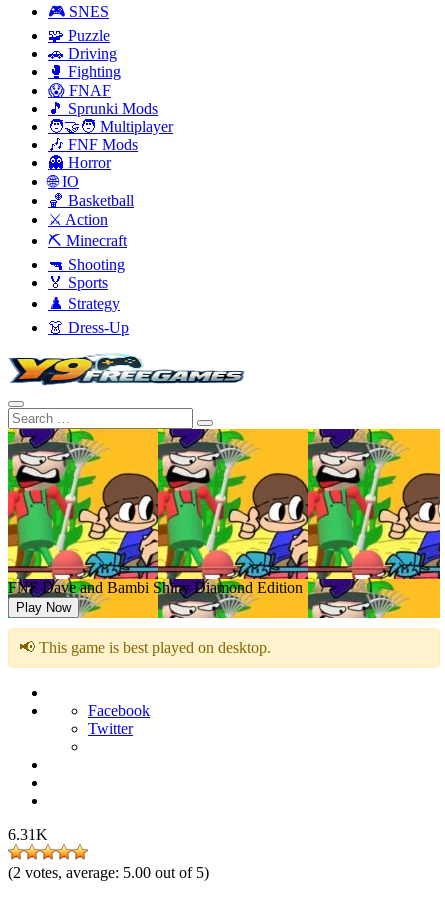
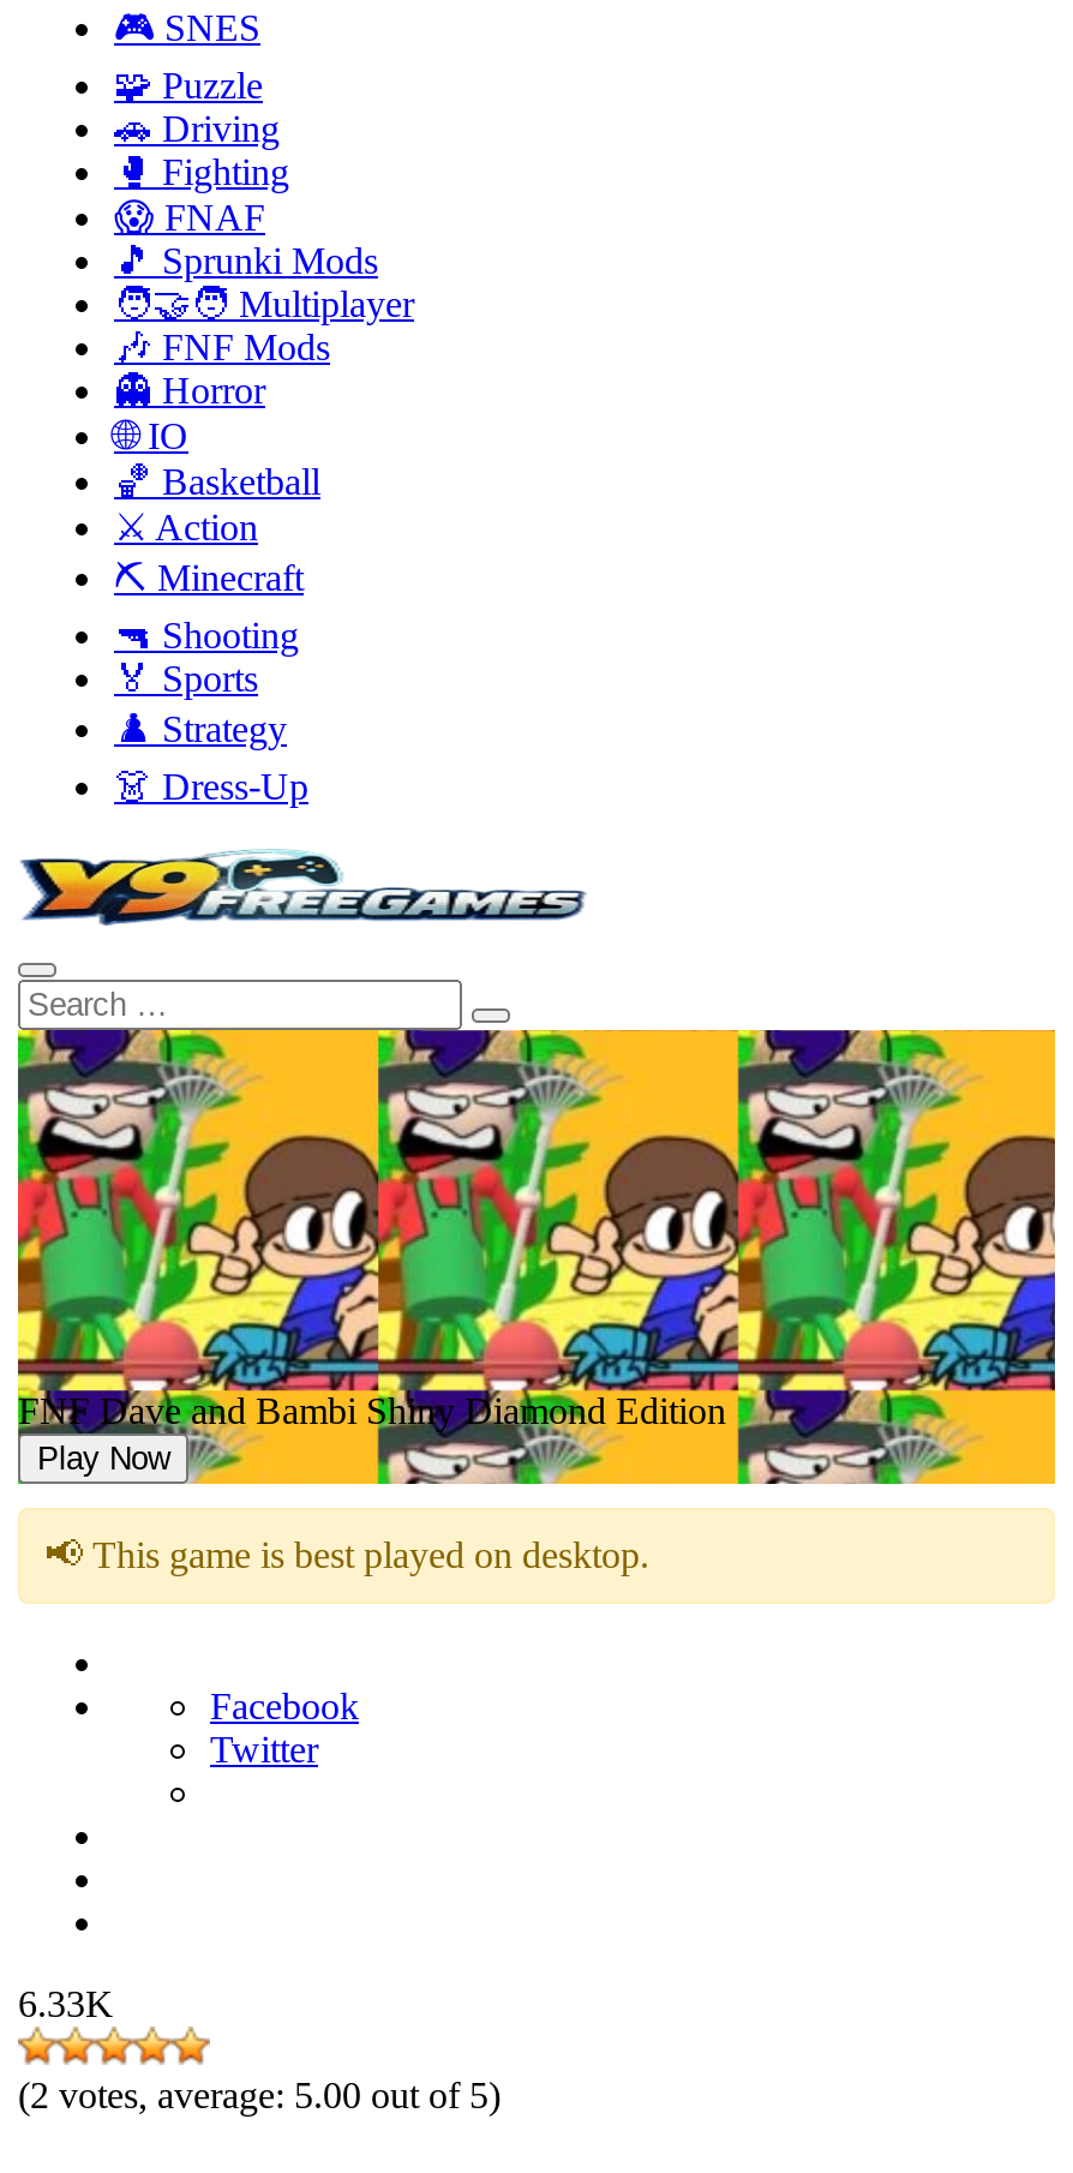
- 6.31K
+ 6.33K
